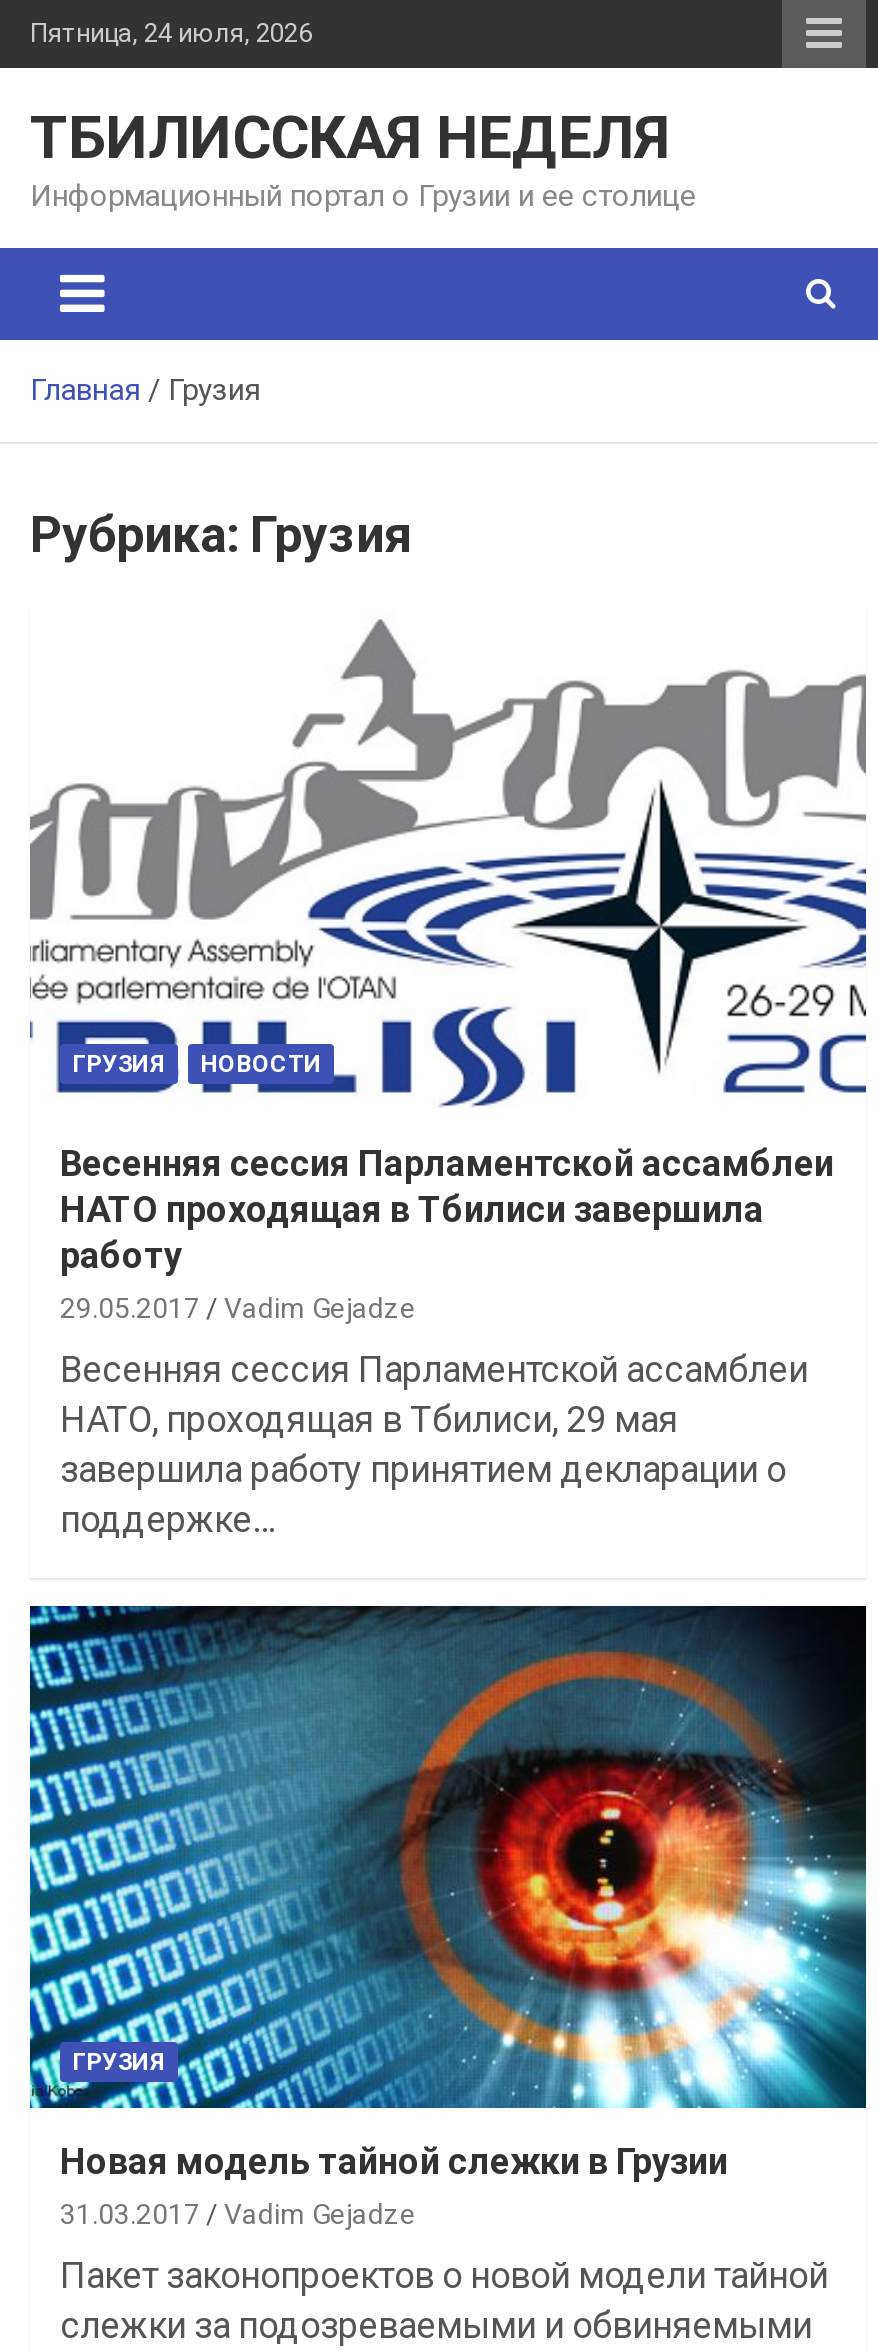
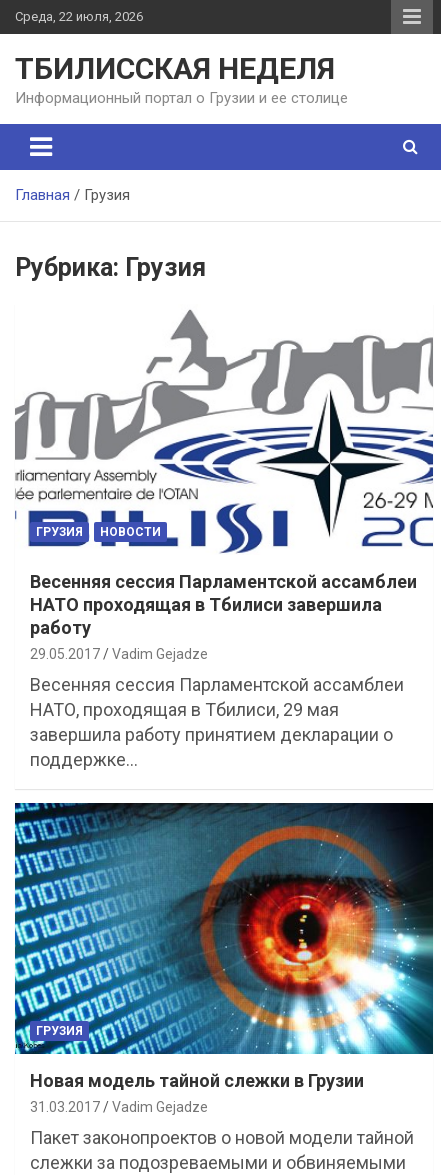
- Пятница, 24 июля, 2026
+ Среда, 22 июля, 2026
